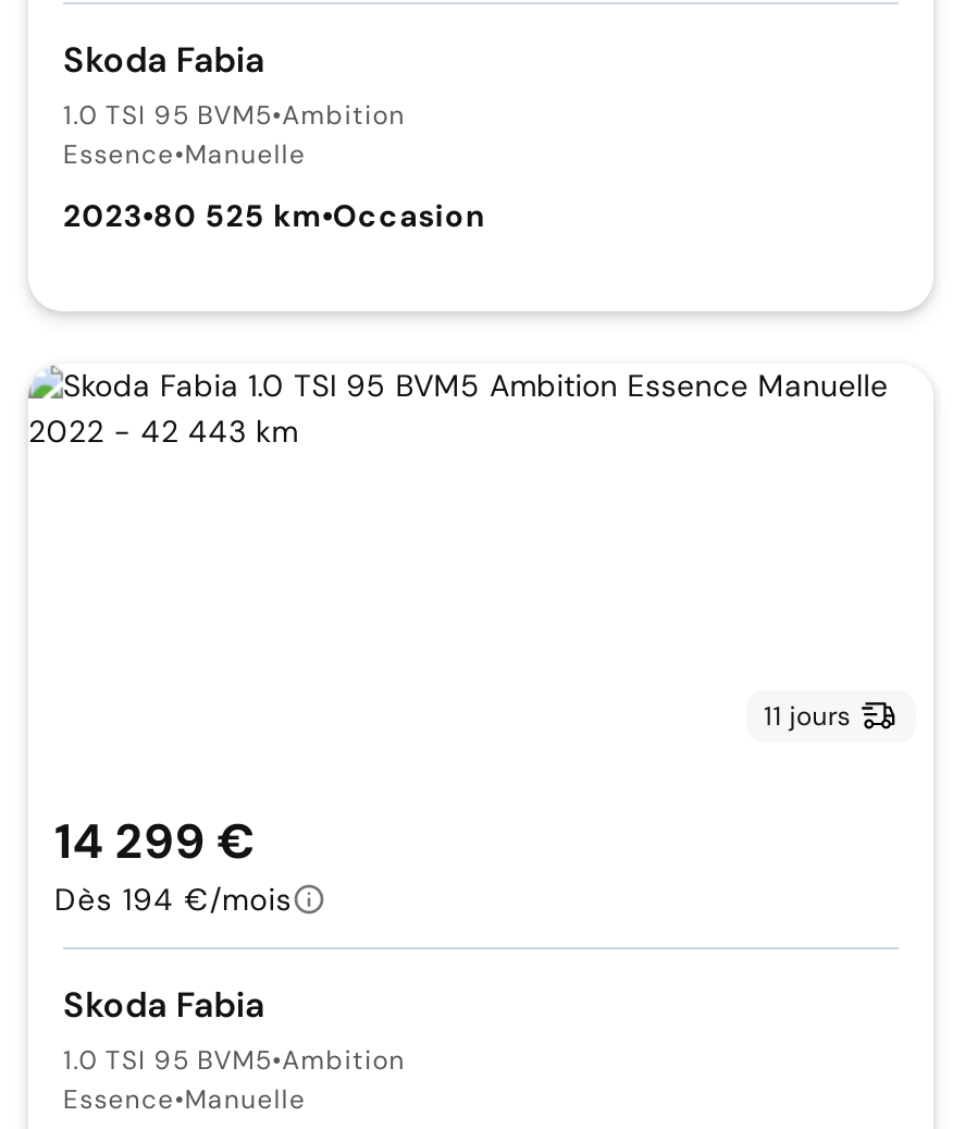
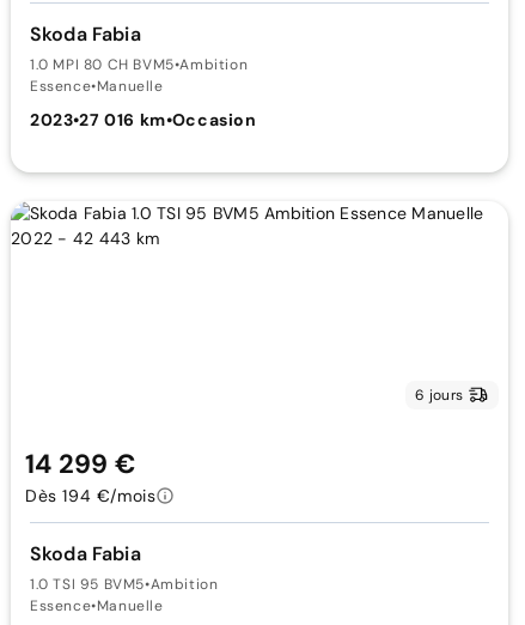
- 1.0 TSI 95 BVM5•Ambition
+ 1.0 MPI 80 CH BVM5•Ambition

- 2023•80 525 km•Occasion
+ 2023•27 016 km•Occasion

- 11 jours
+ 6 jours
